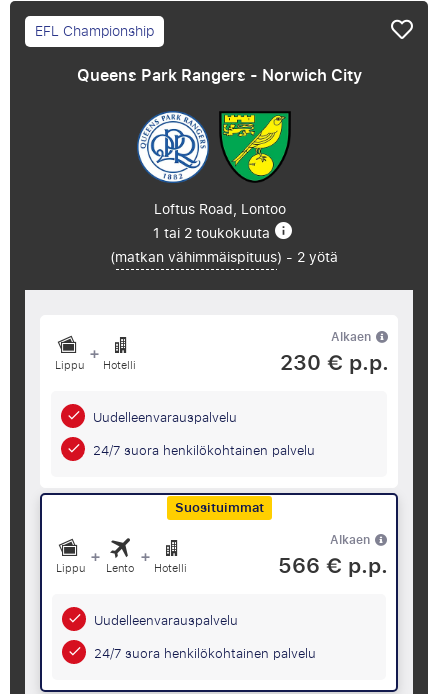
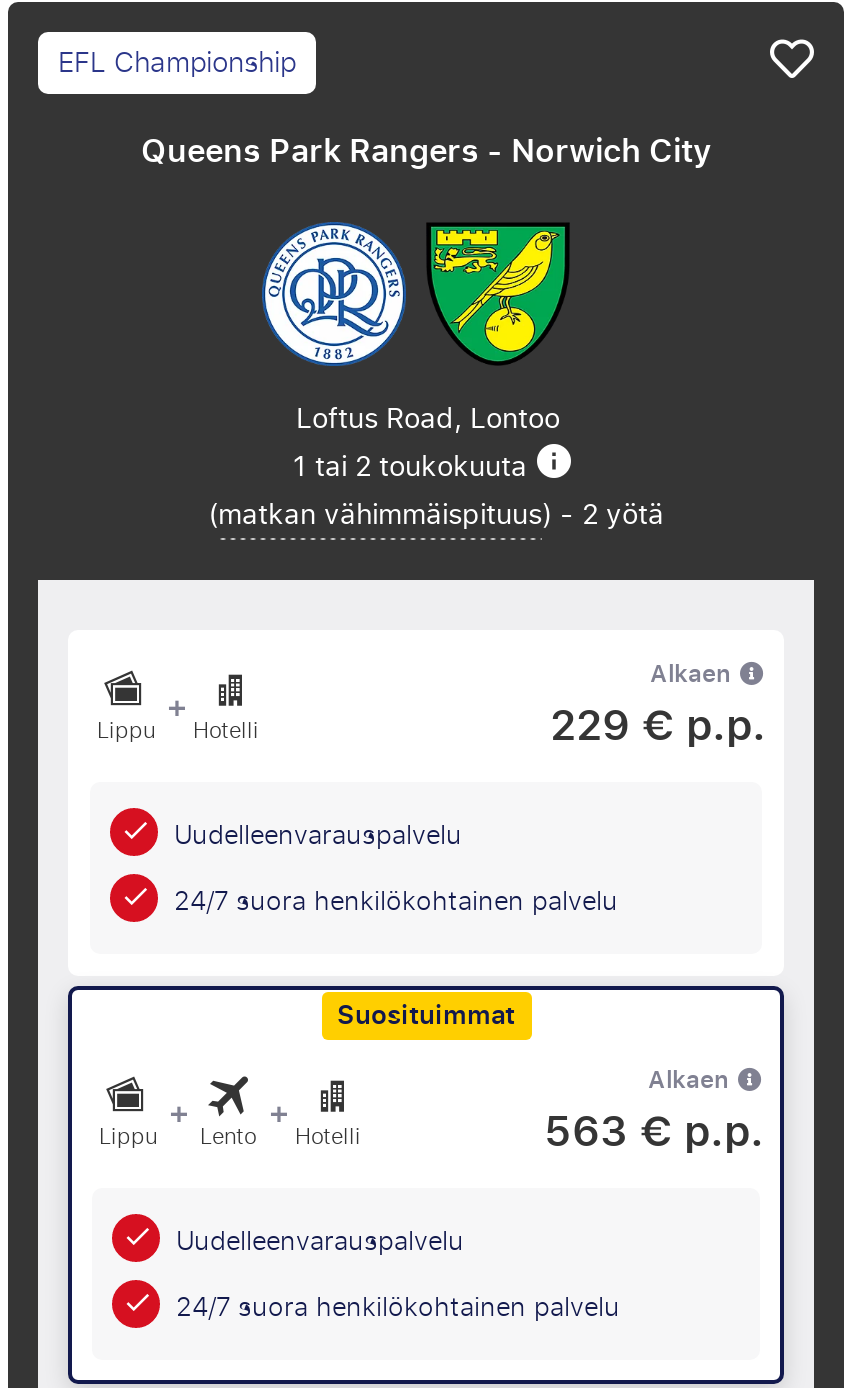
- 230 € p.p.
+ 229 € p.p.

- 566 € p.p.
+ 563 € p.p.
